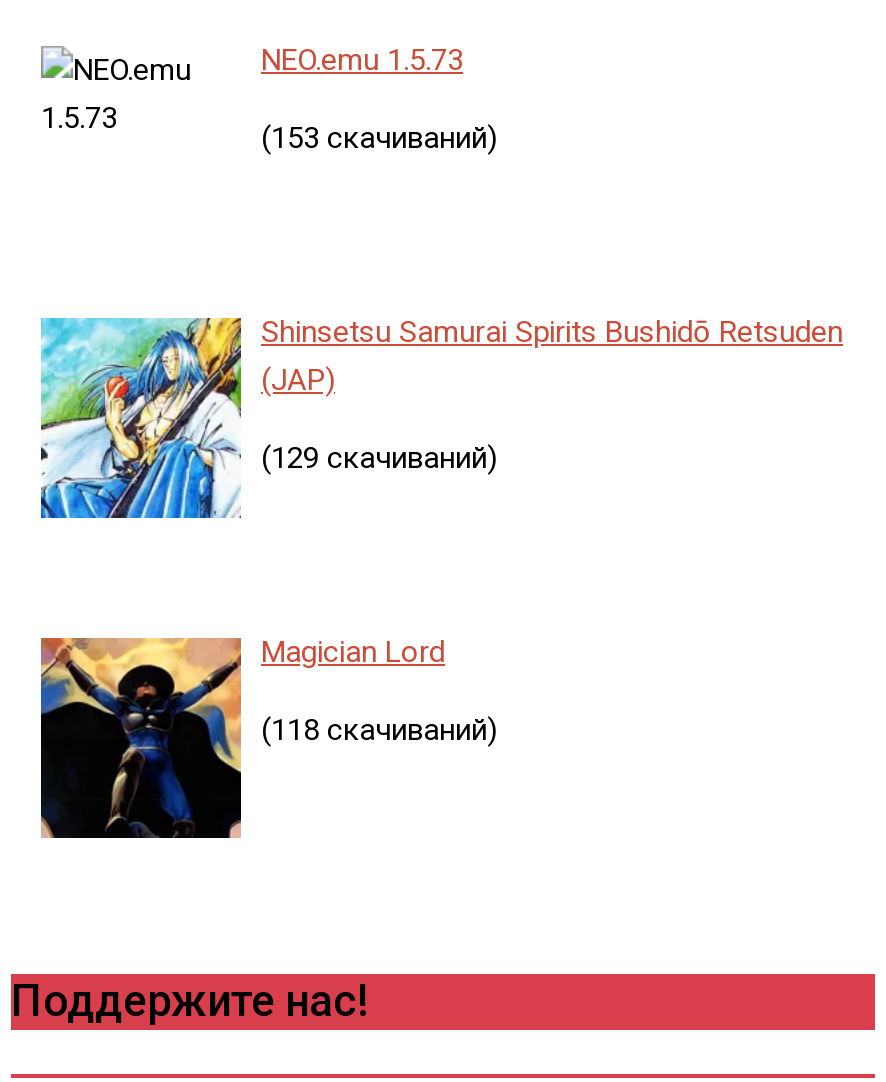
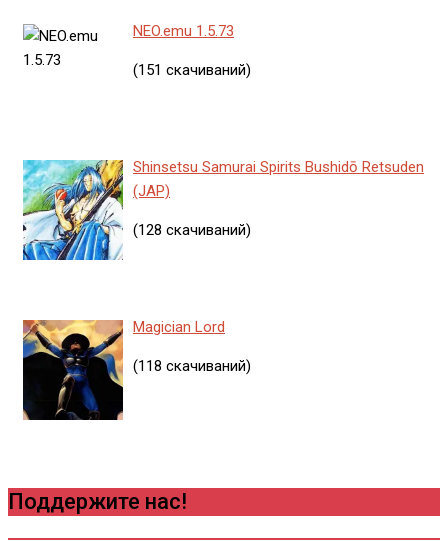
- (153 скачиваний)
+ (151 скачиваний)

- (129 скачиваний)
+ (128 скачиваний)
